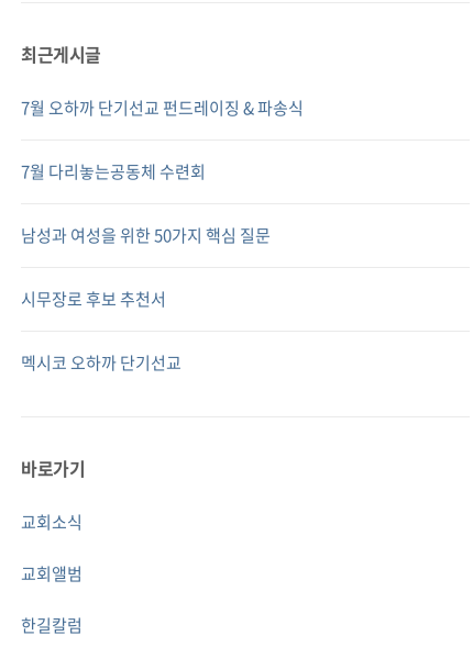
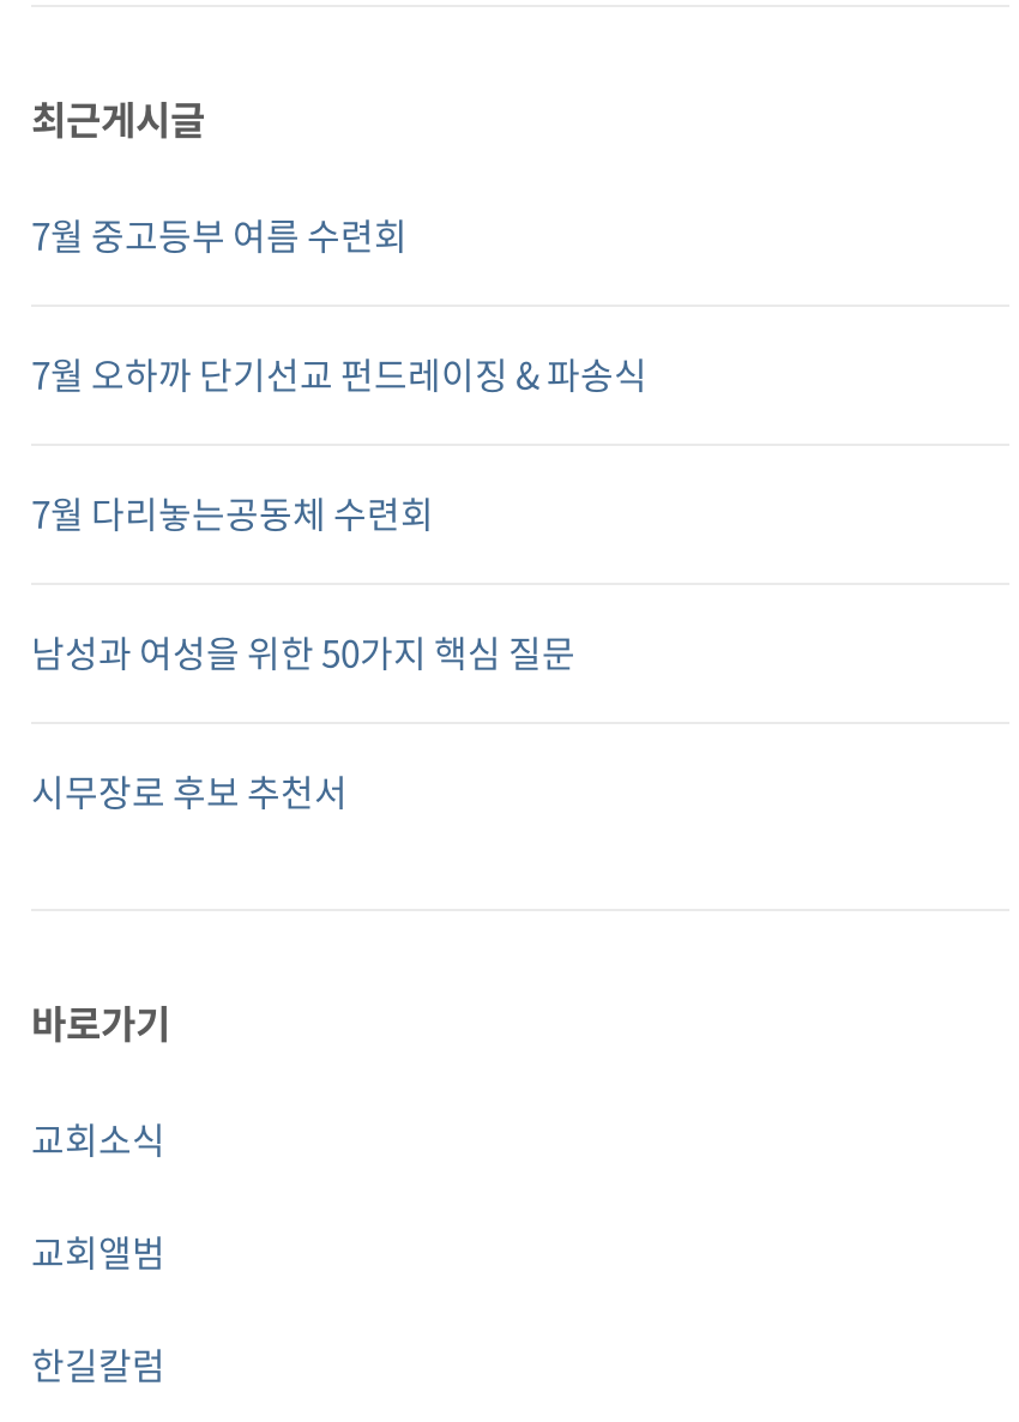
+ 7월 중고등부 여름 수련회

moved down: 7월 오하까 단기선교 펀드레이징 & 파송식 | 7월 다리놓는공동체 수련회 | 남성과 여성을 위한 50가지 핵심 질문 | 시무장로 후보 추천서

- 멕시코 오하까 단기선교
